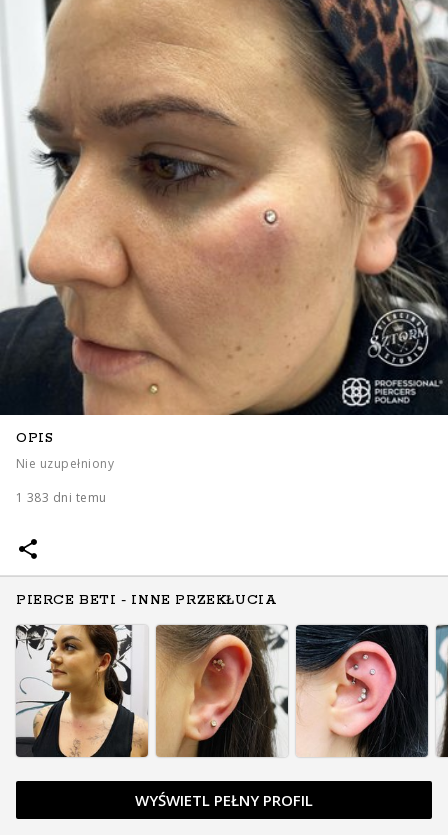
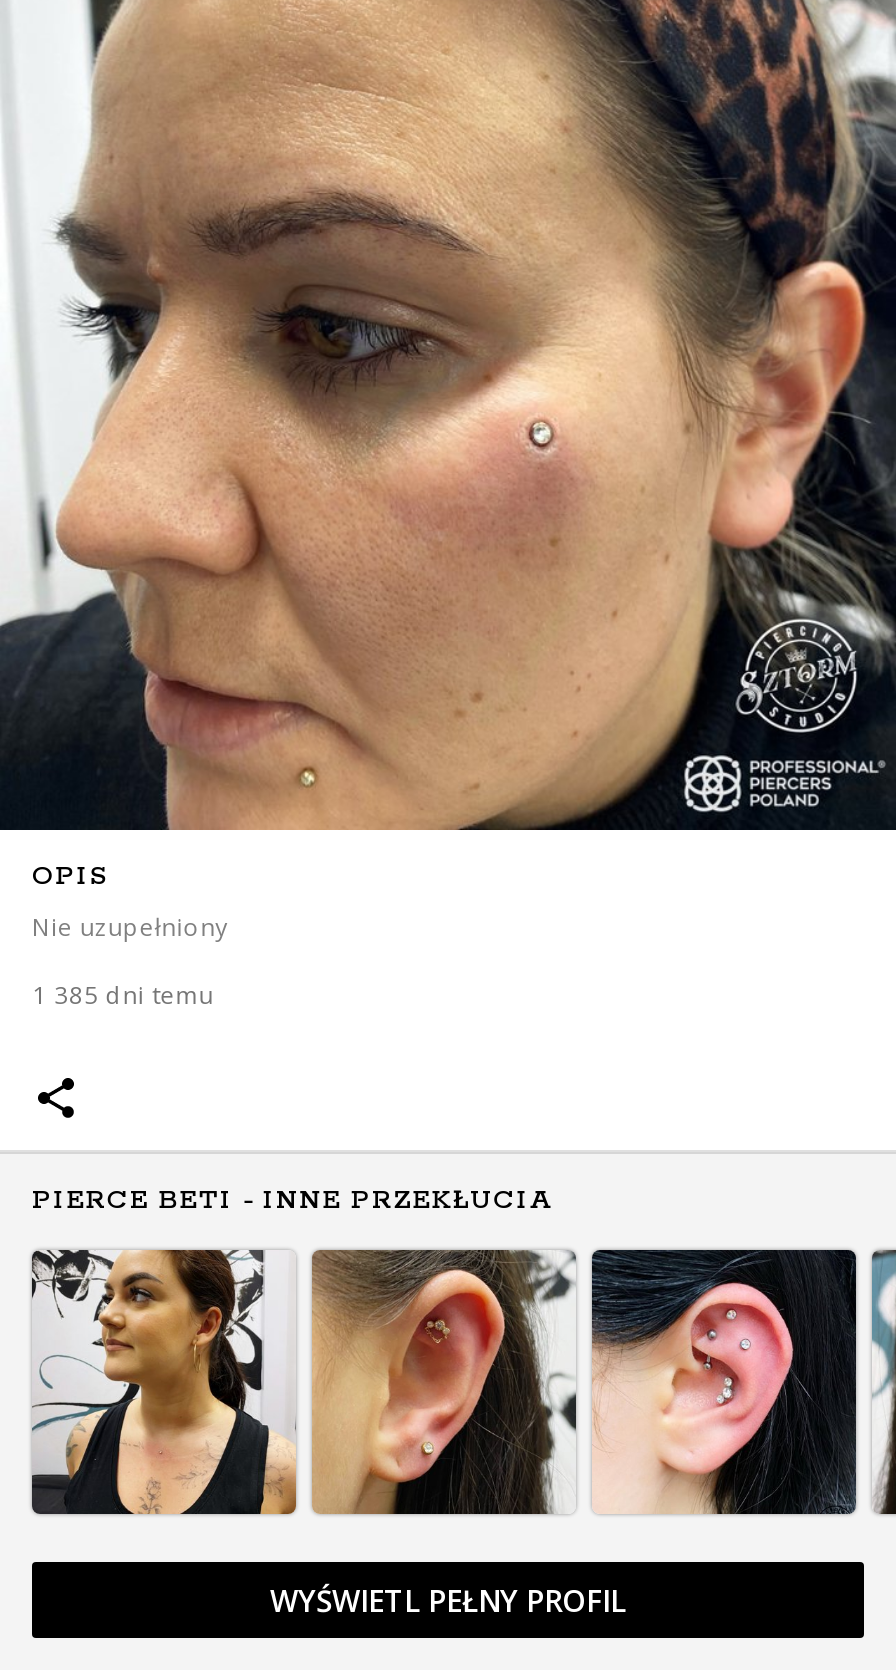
- 1 383 dni temu
+ 1 385 dni temu
